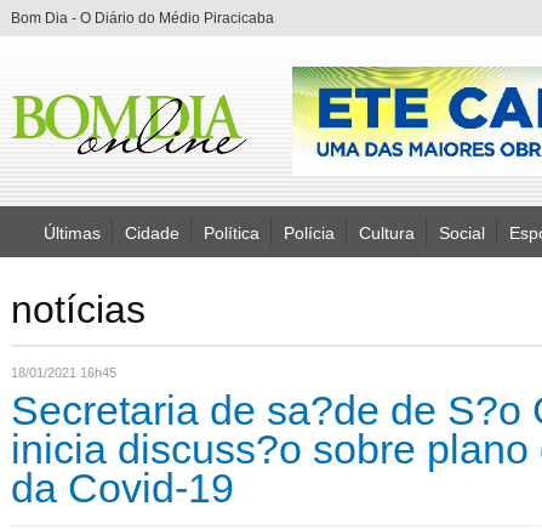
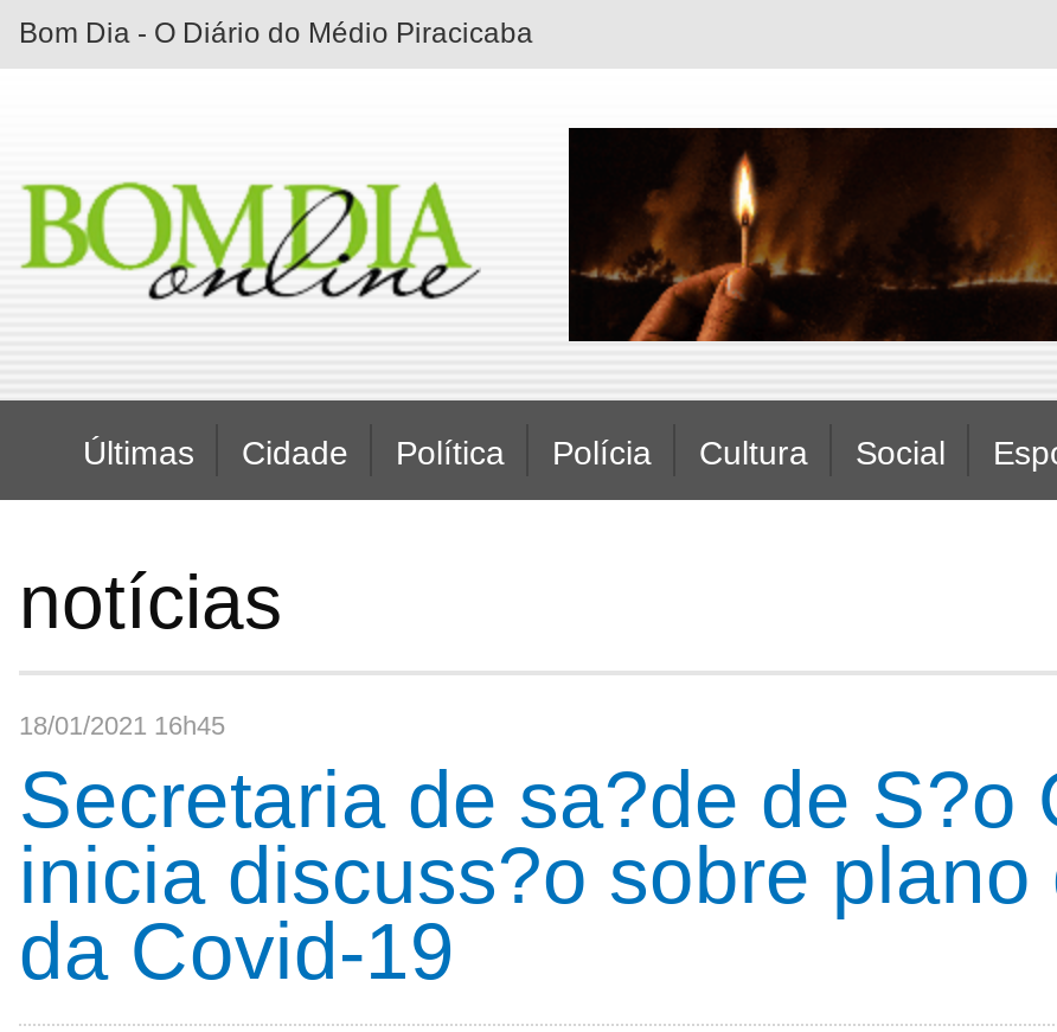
- [image]
+ [image]
